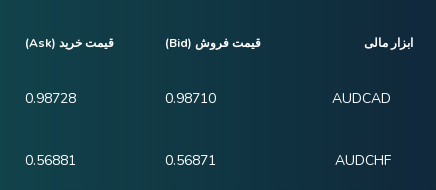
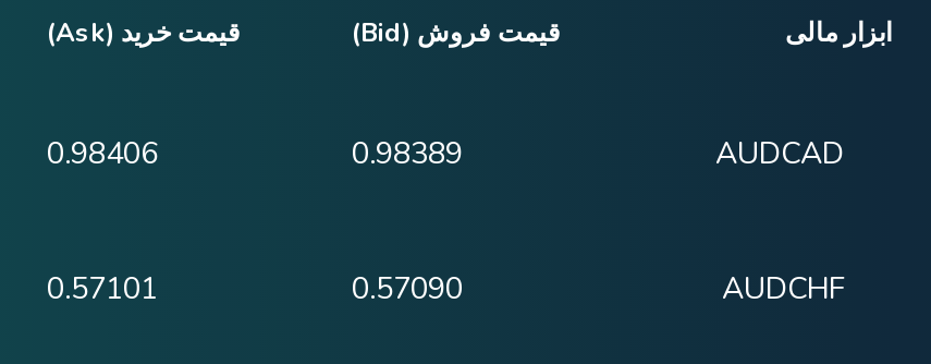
- 0.98728
+ 0.98406

- 0.98710
+ 0.98389

- 0.56881
+ 0.57101

- 0.56871
+ 0.57090
